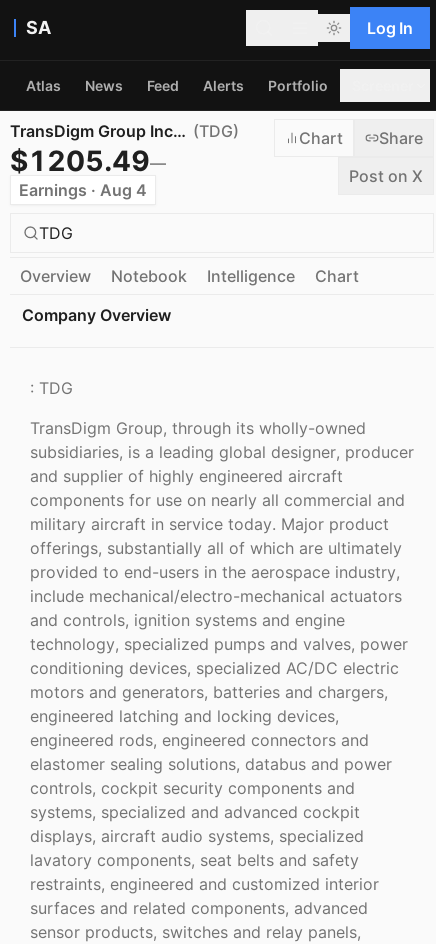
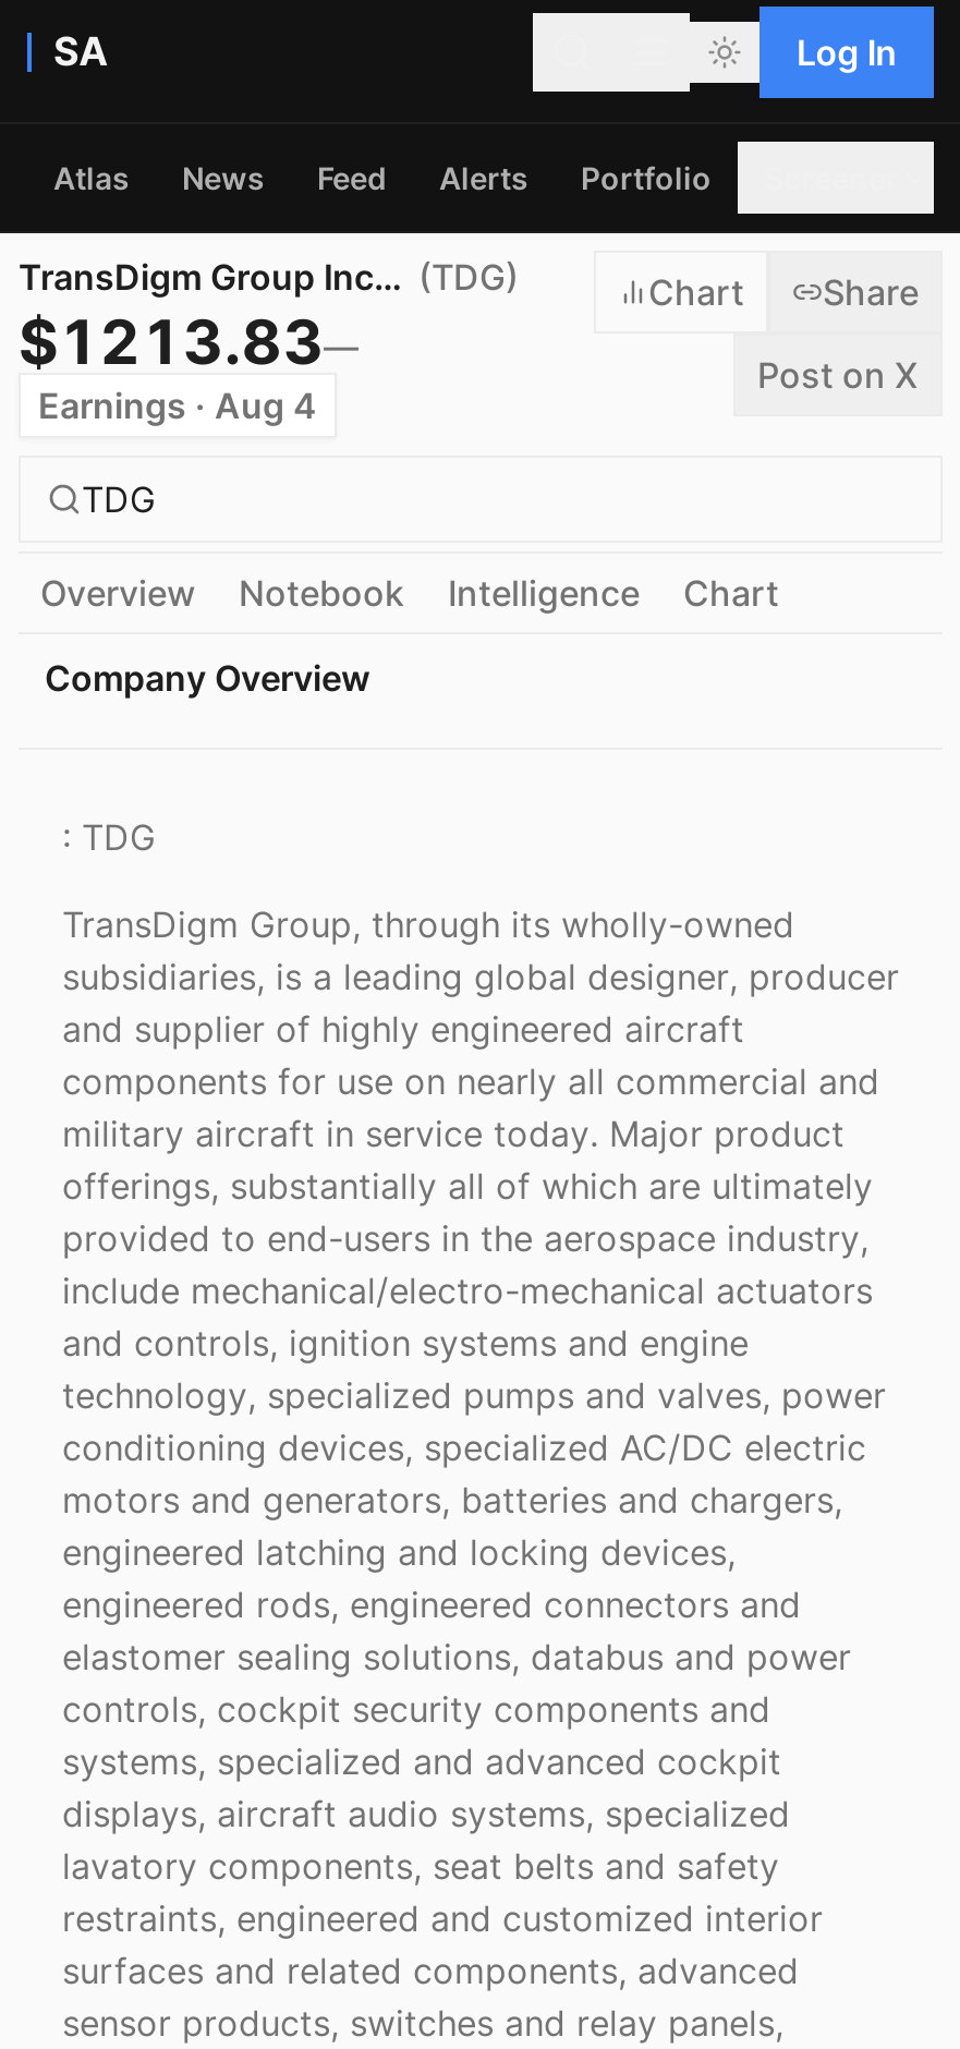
- $1205.49—
+ $1213.83—
